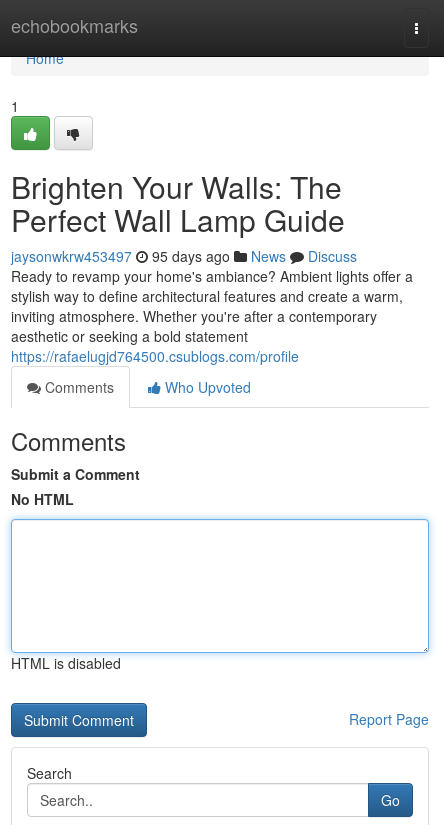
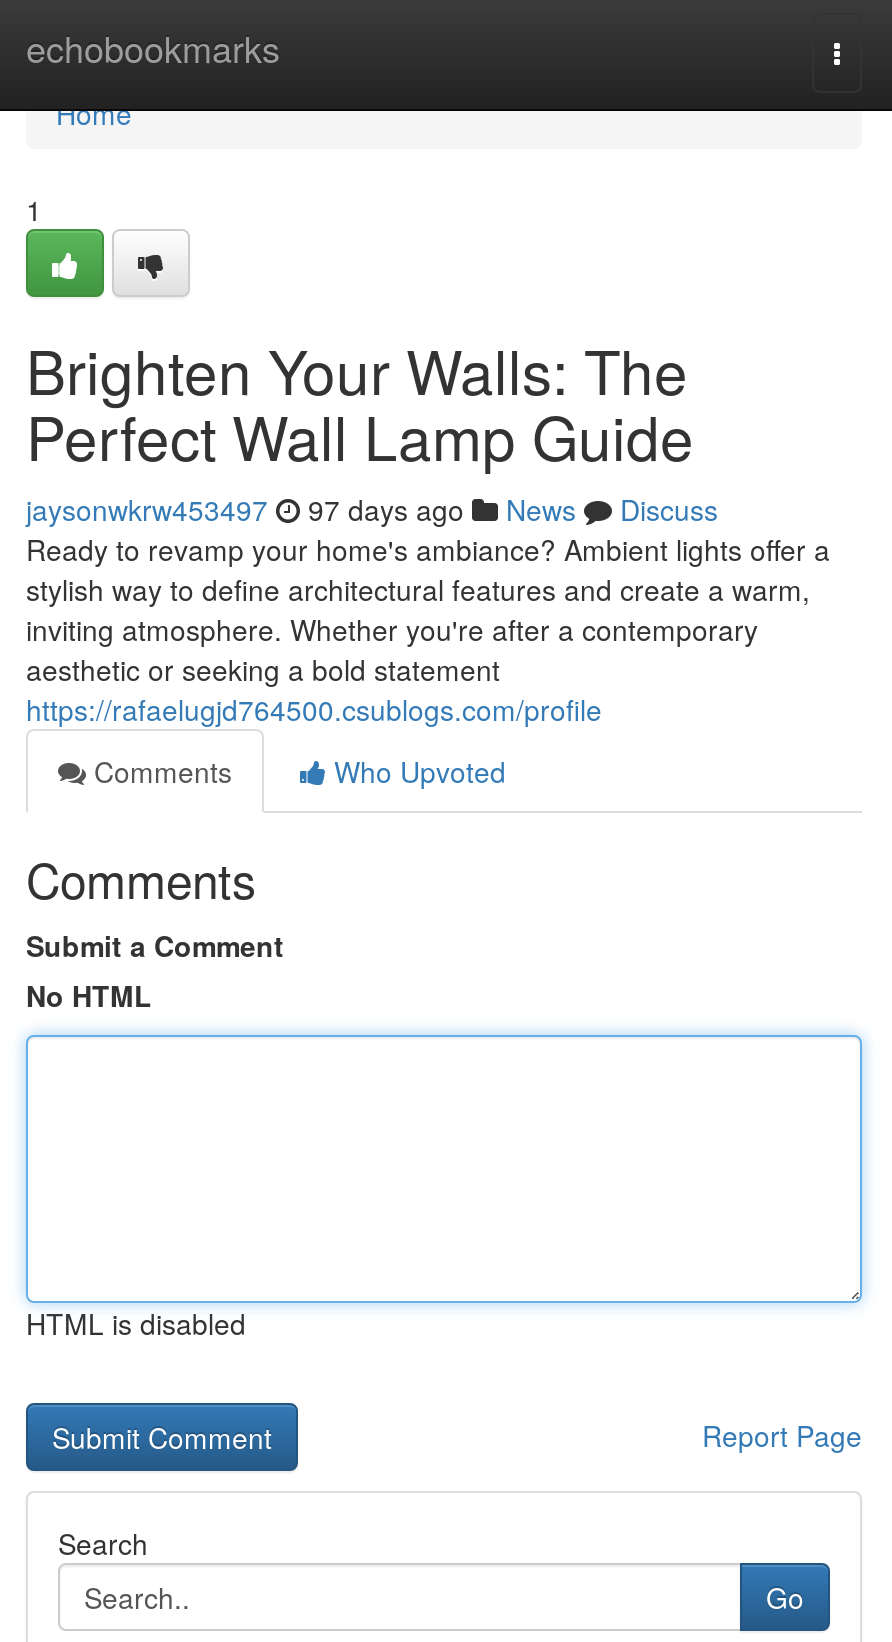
- jaysonwkrw453497 95 days ago News Discuss
+ jaysonwkrw453497 97 days ago News Discuss
